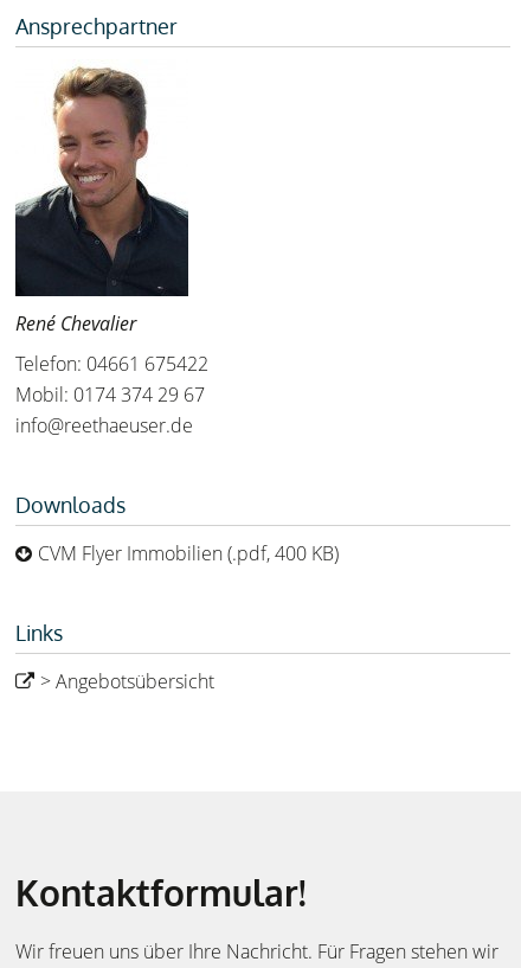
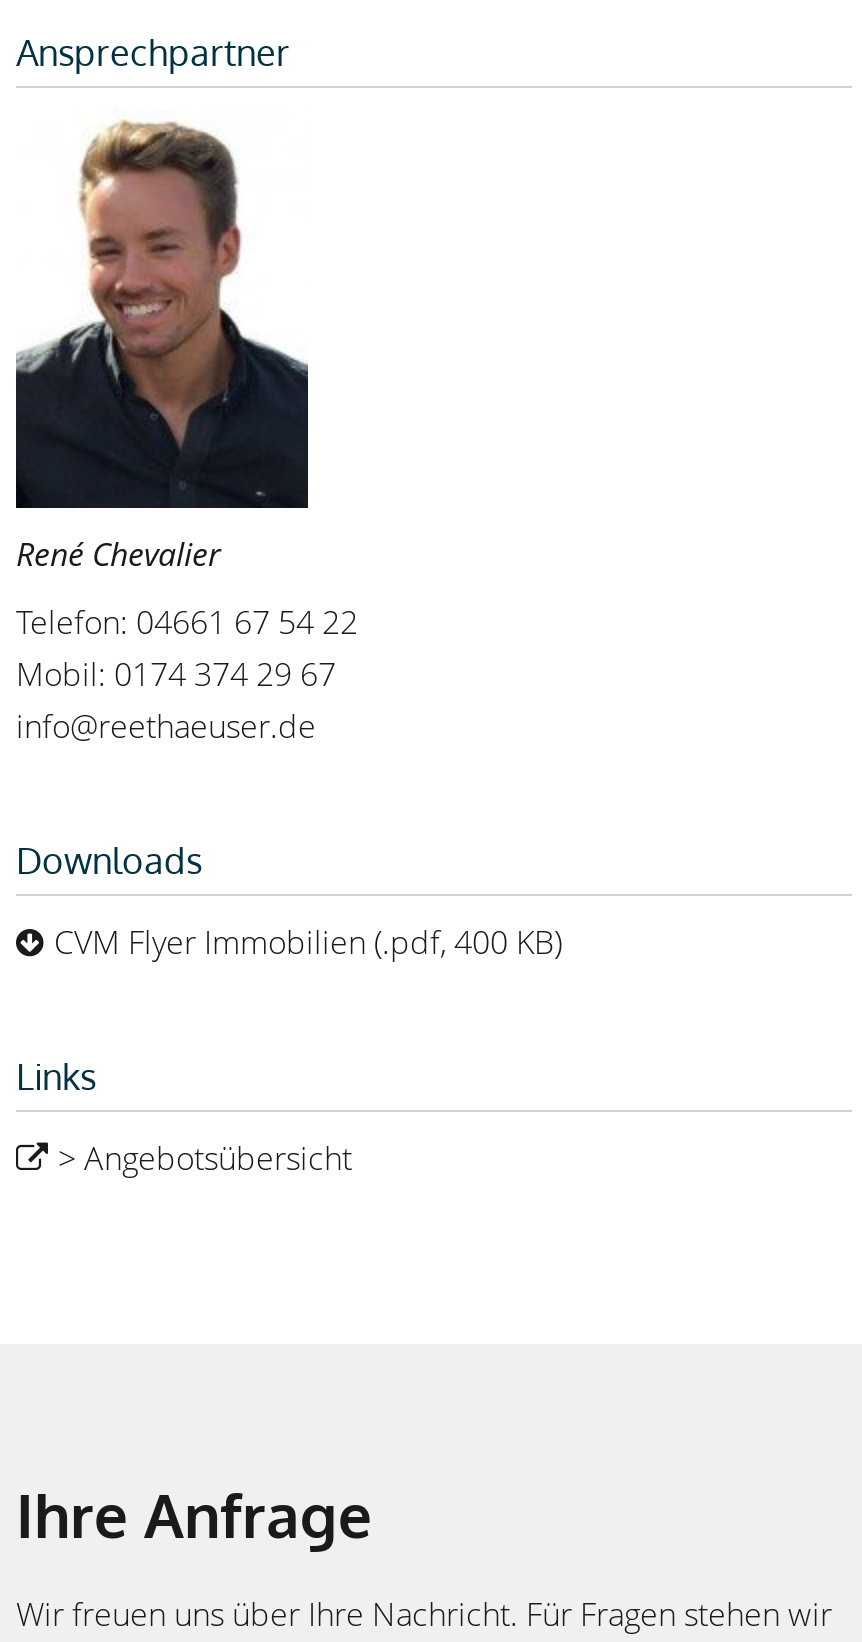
- Telefon: 04661 675422
+ Telefon: 04661 67 54 22

- Kontaktformular!
+ Ihre Anfrage
